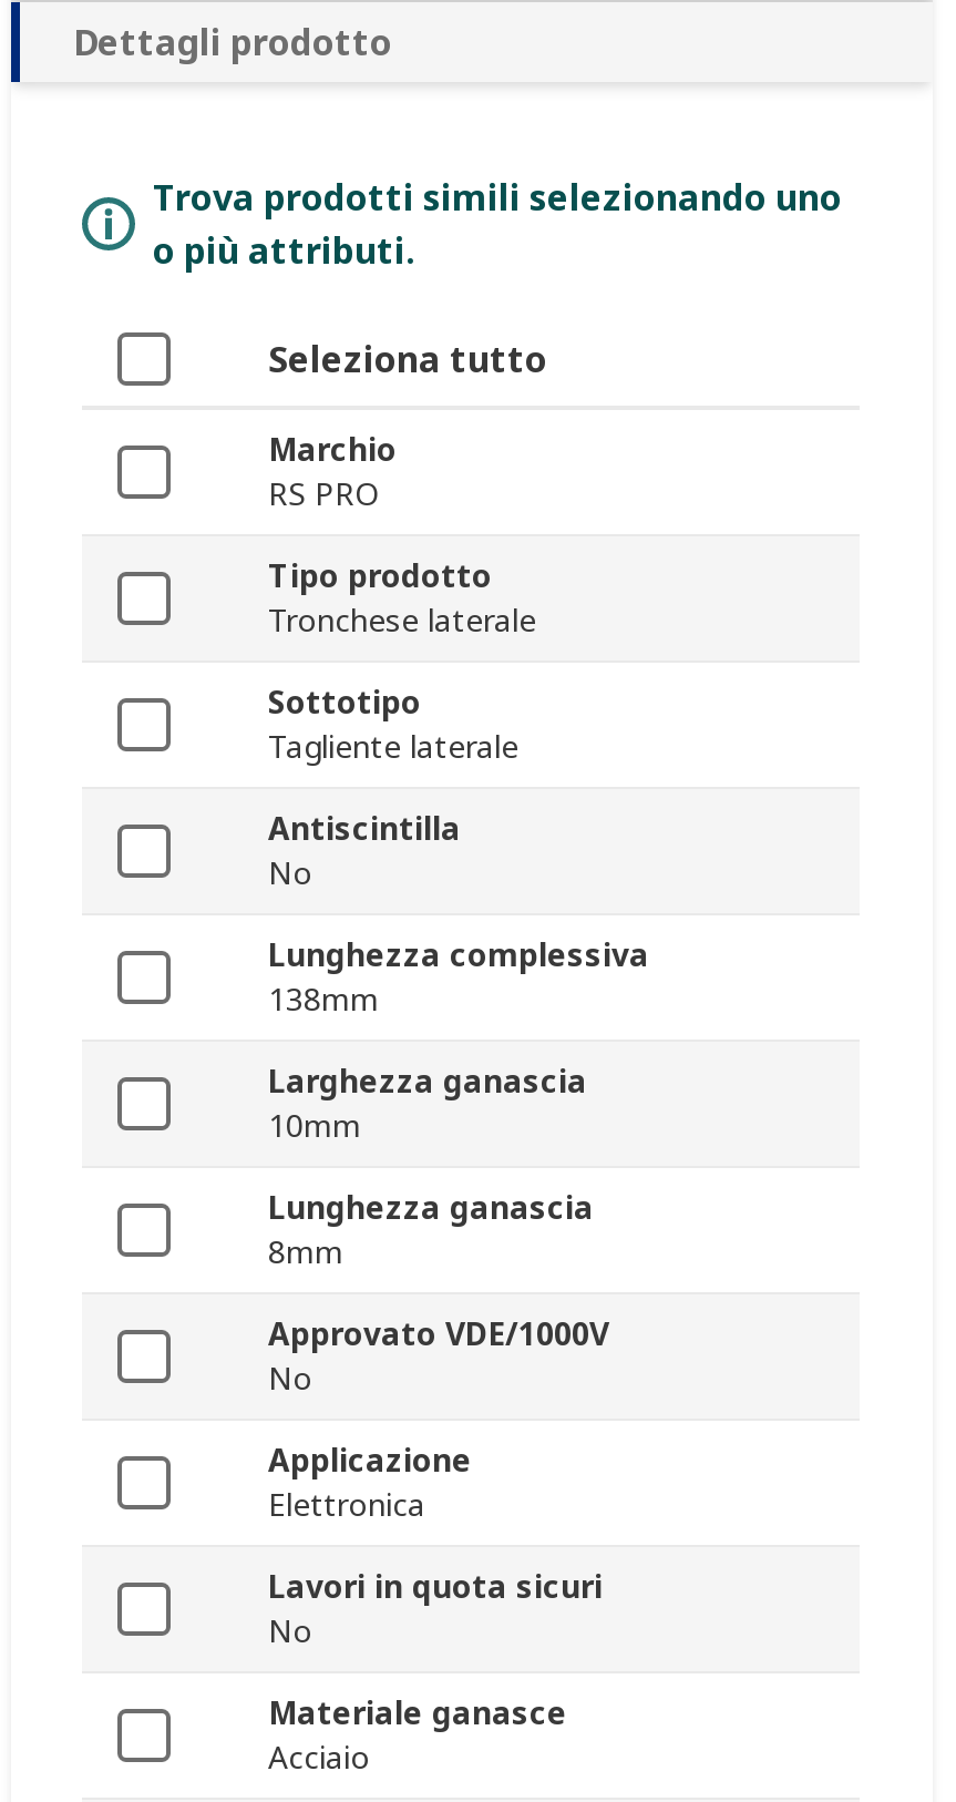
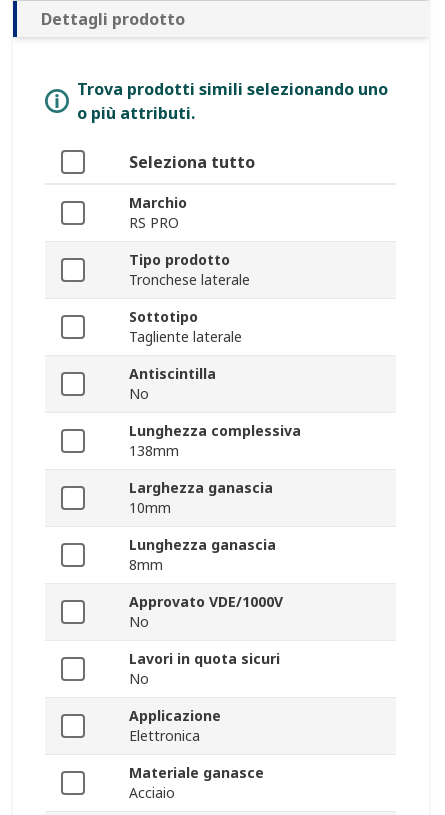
moved down: Applicazione | Elettronica

moved up: Lavori in quota sicuri | No
